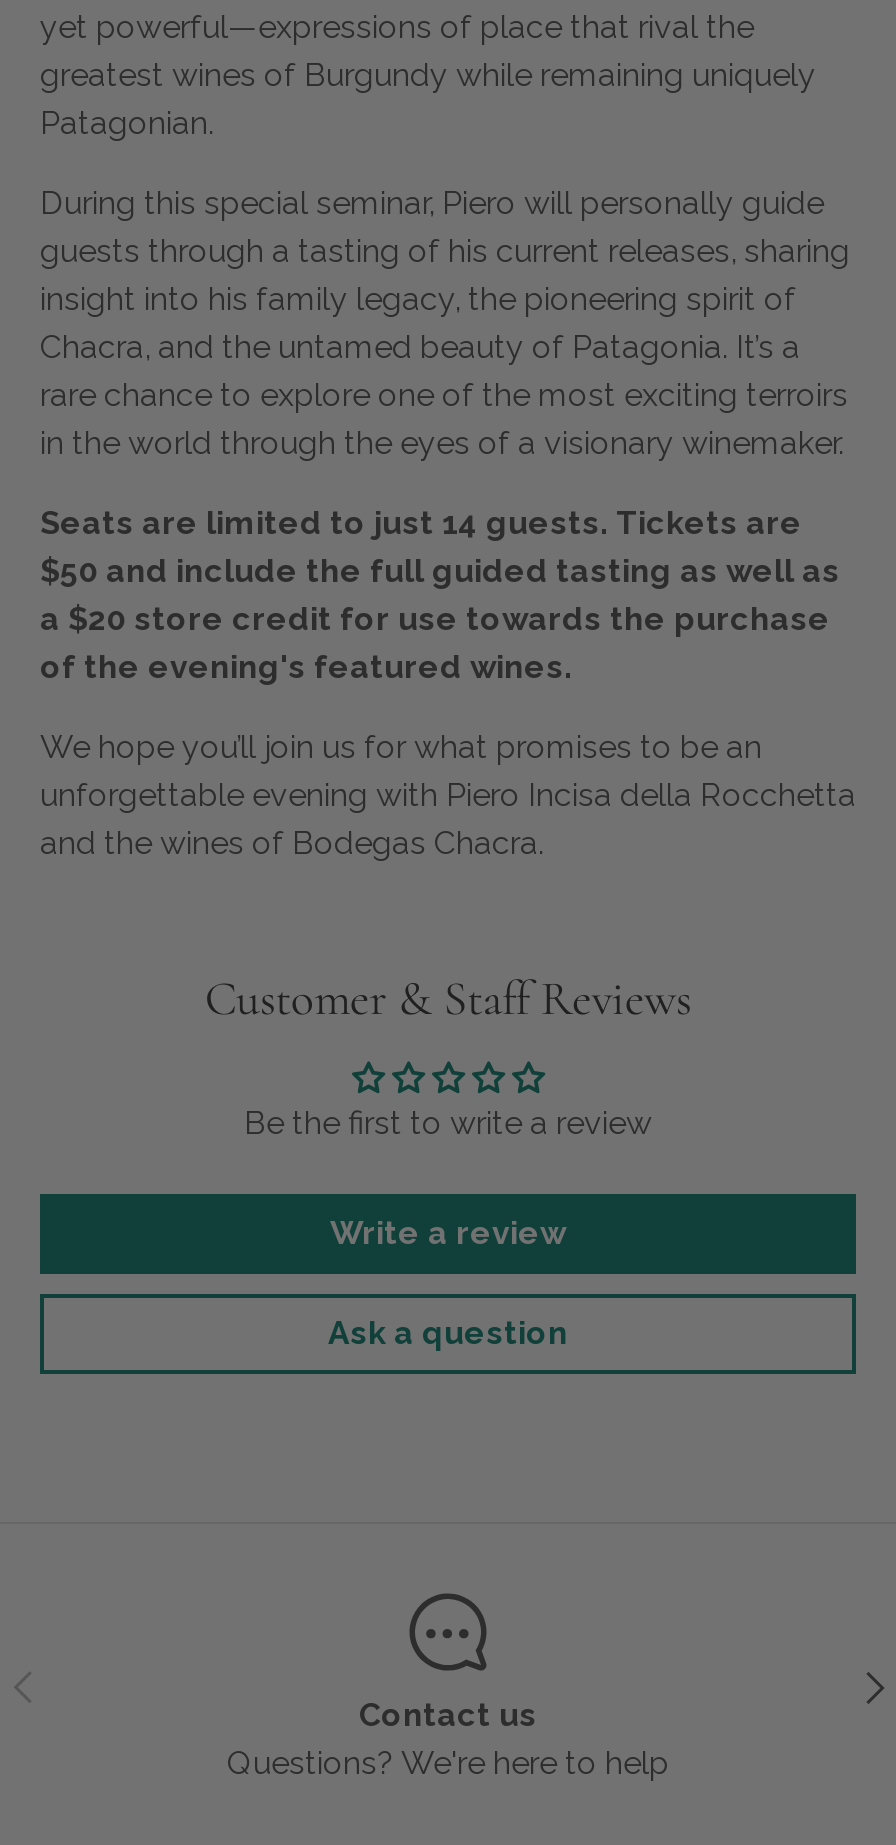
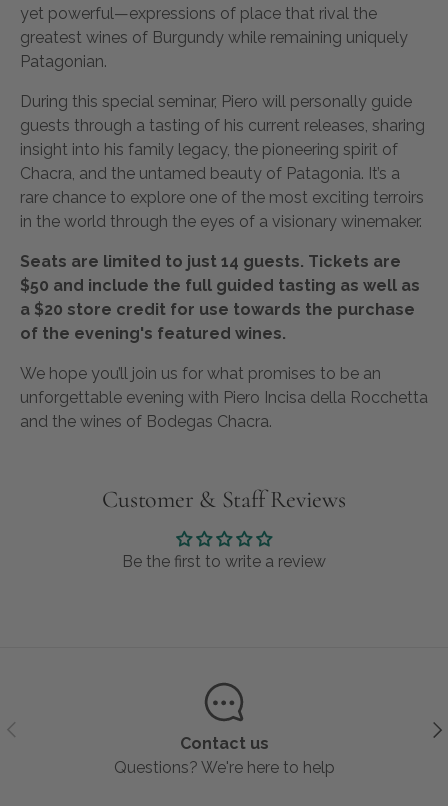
- Write a review
- Ask a question
